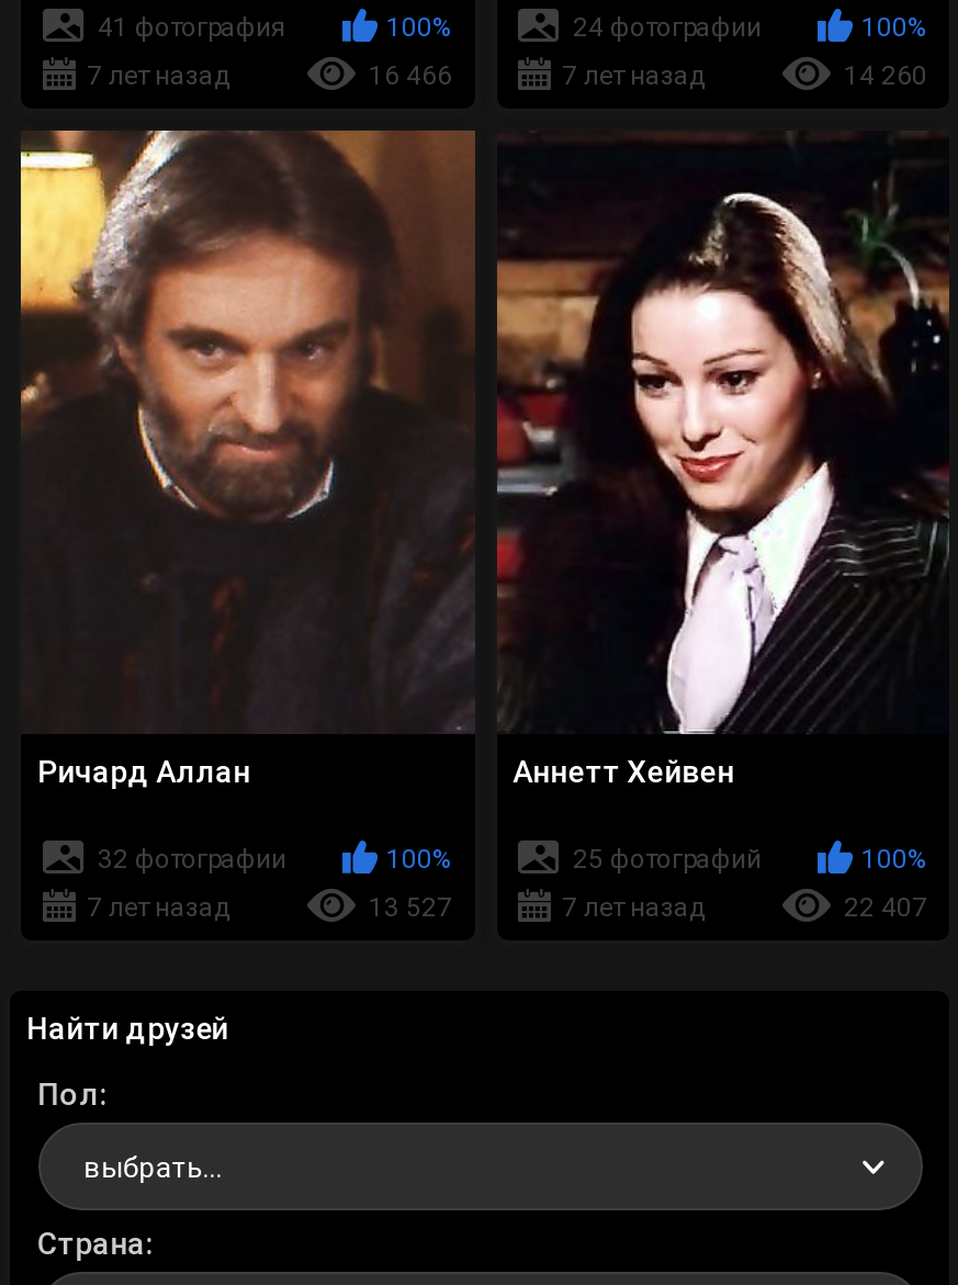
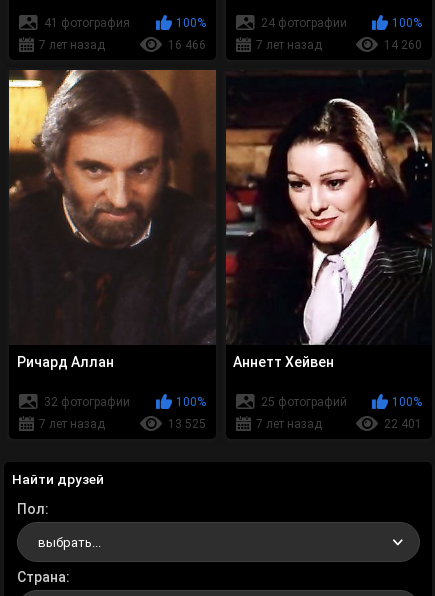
- 13 527
+ 13 525

- 22 407
+ 22 401
